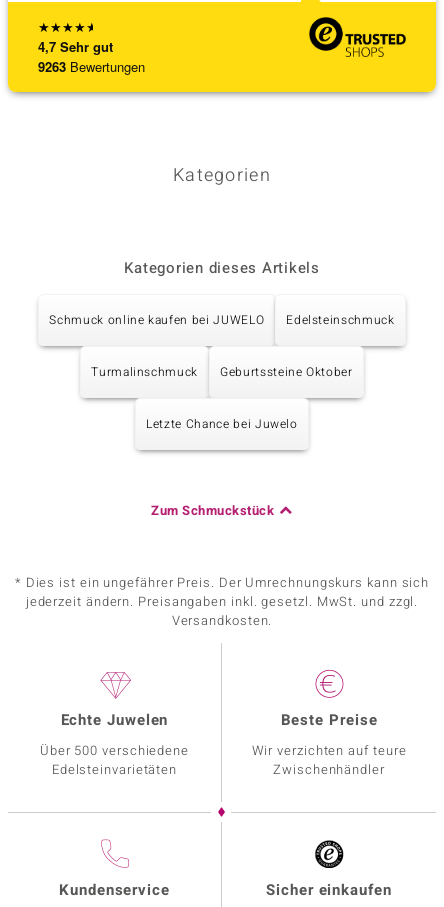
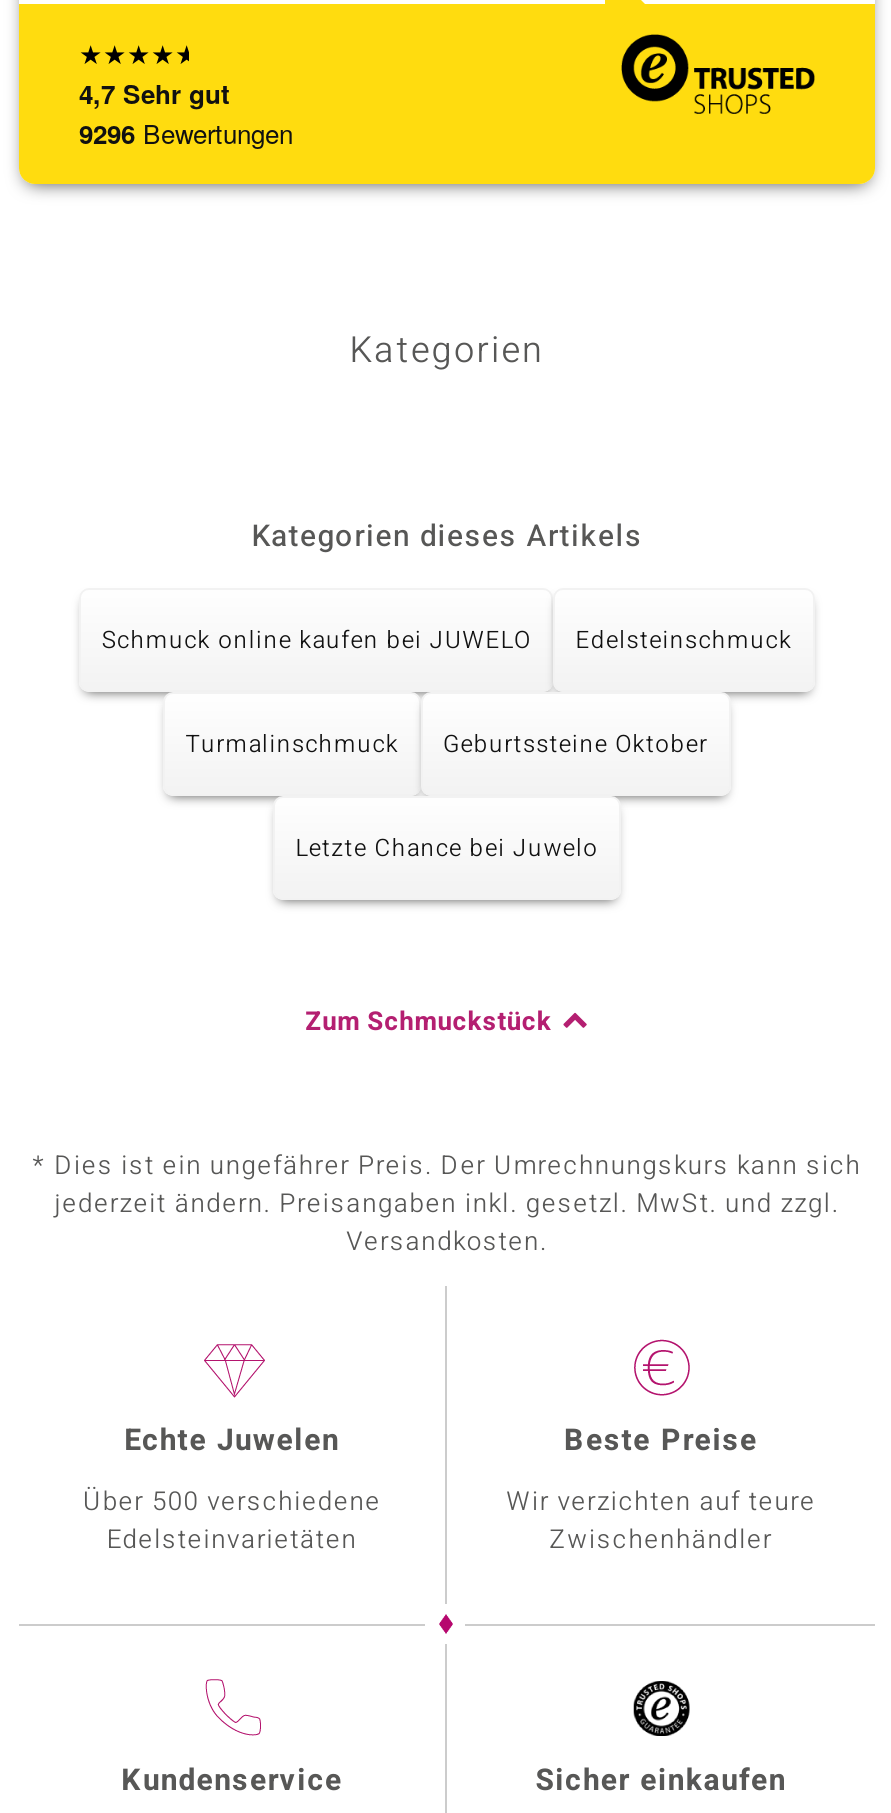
- 9263 Bewertungen
+ 9296 Bewertungen
